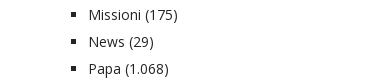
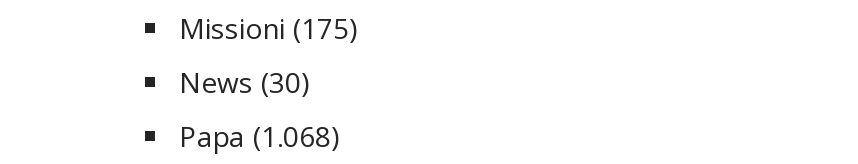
- News (29)
+ News (30)
